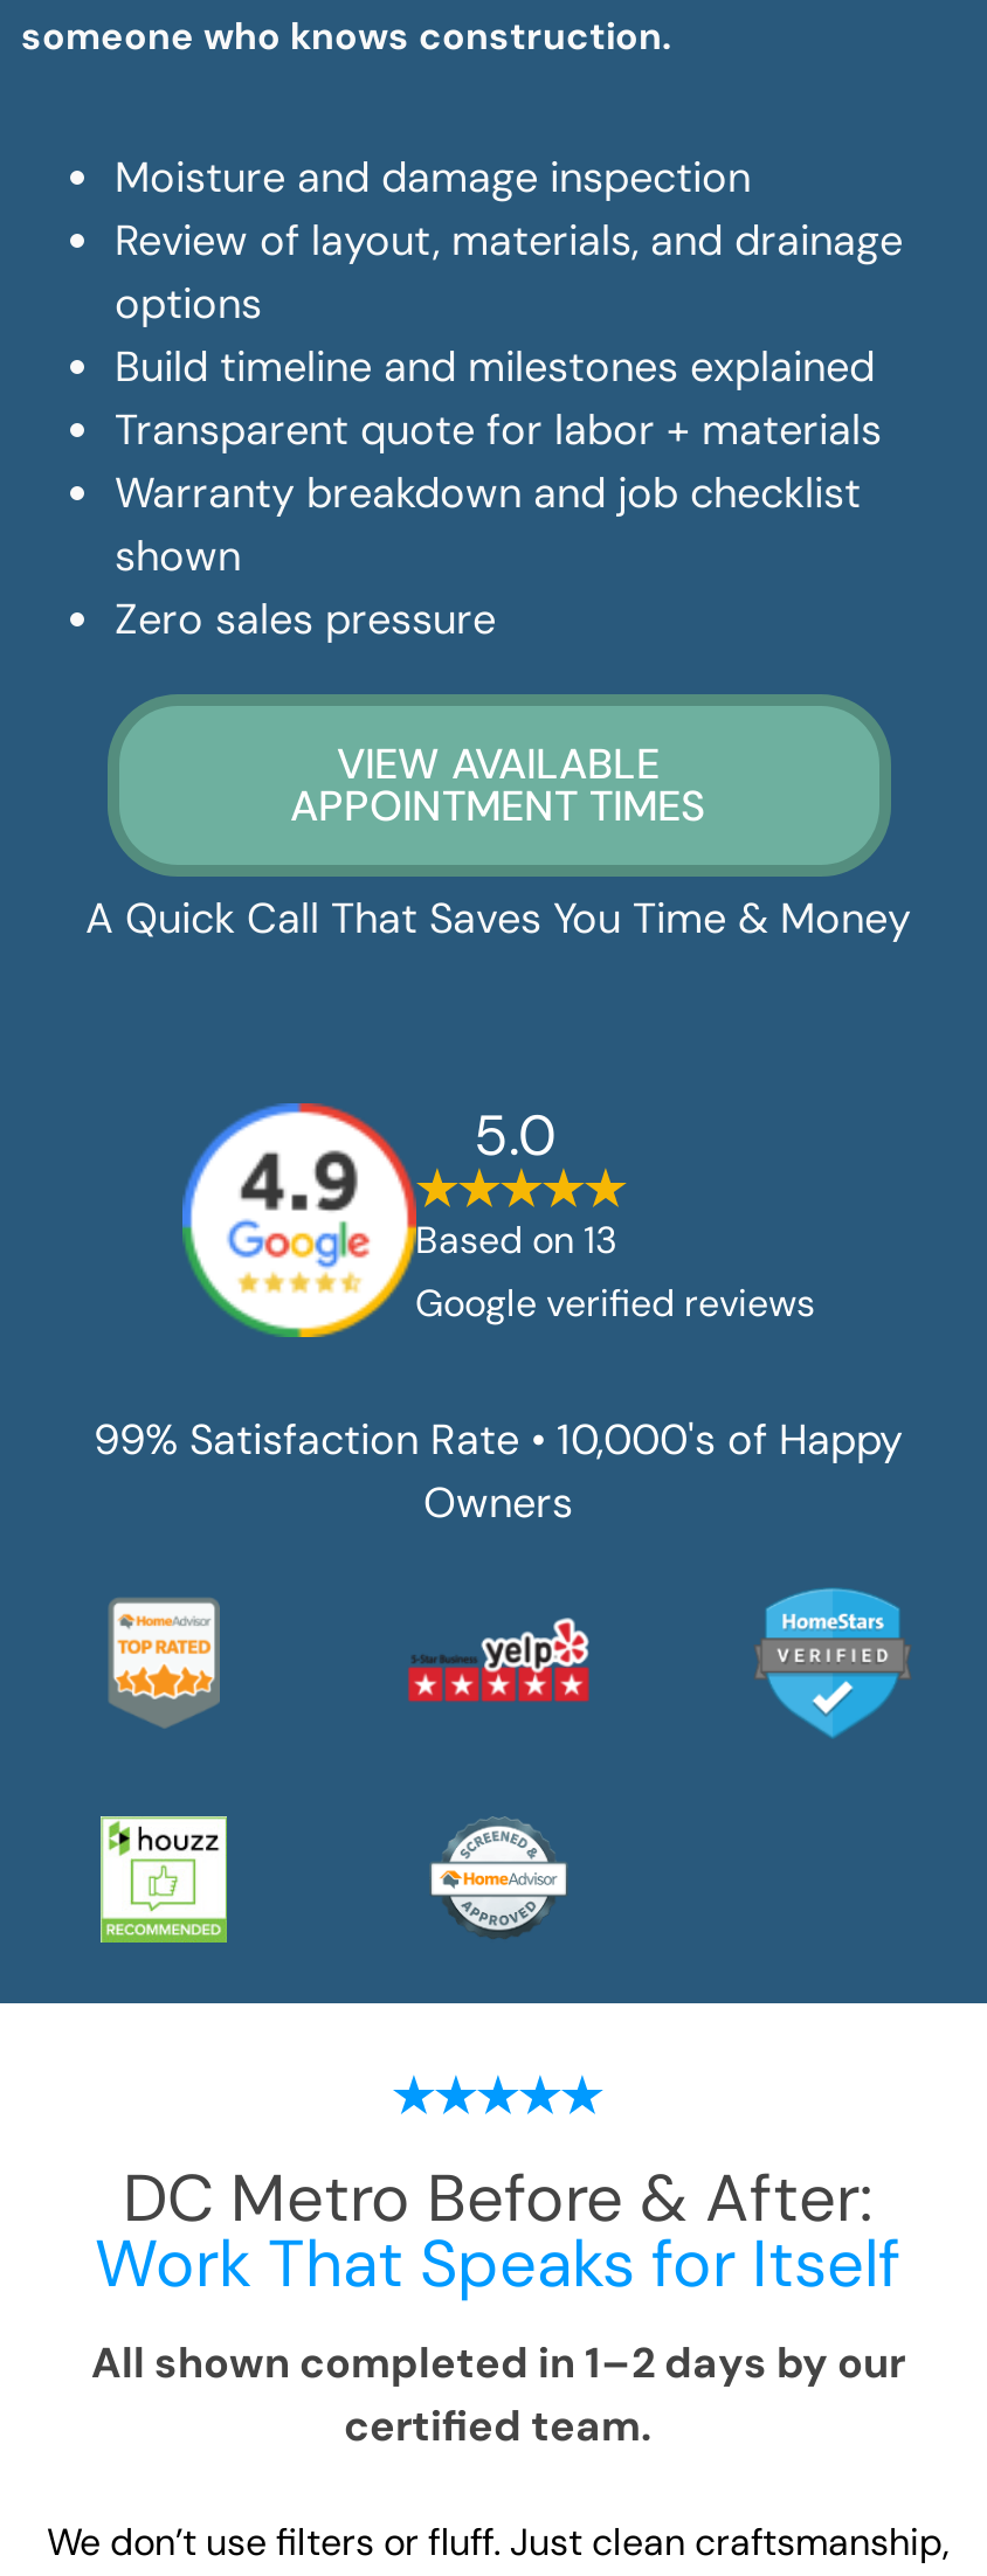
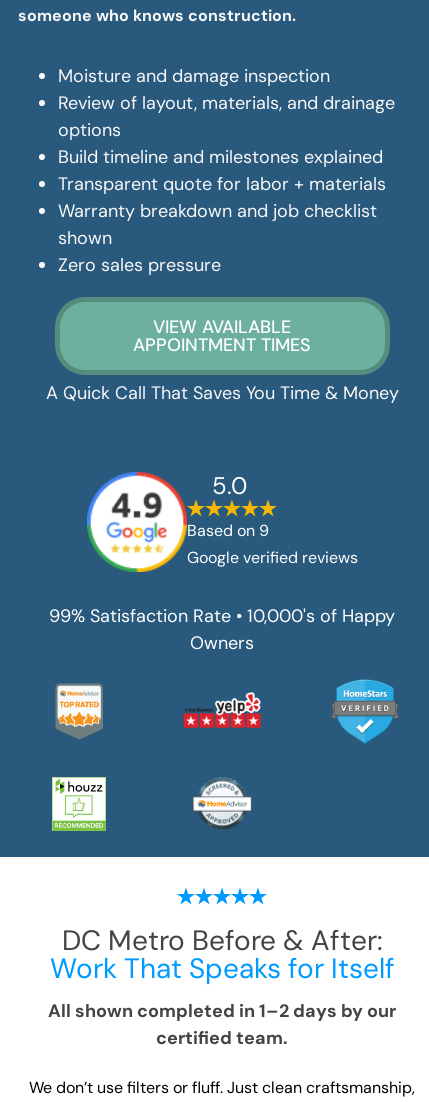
- Based on 13
+ Based on 9
